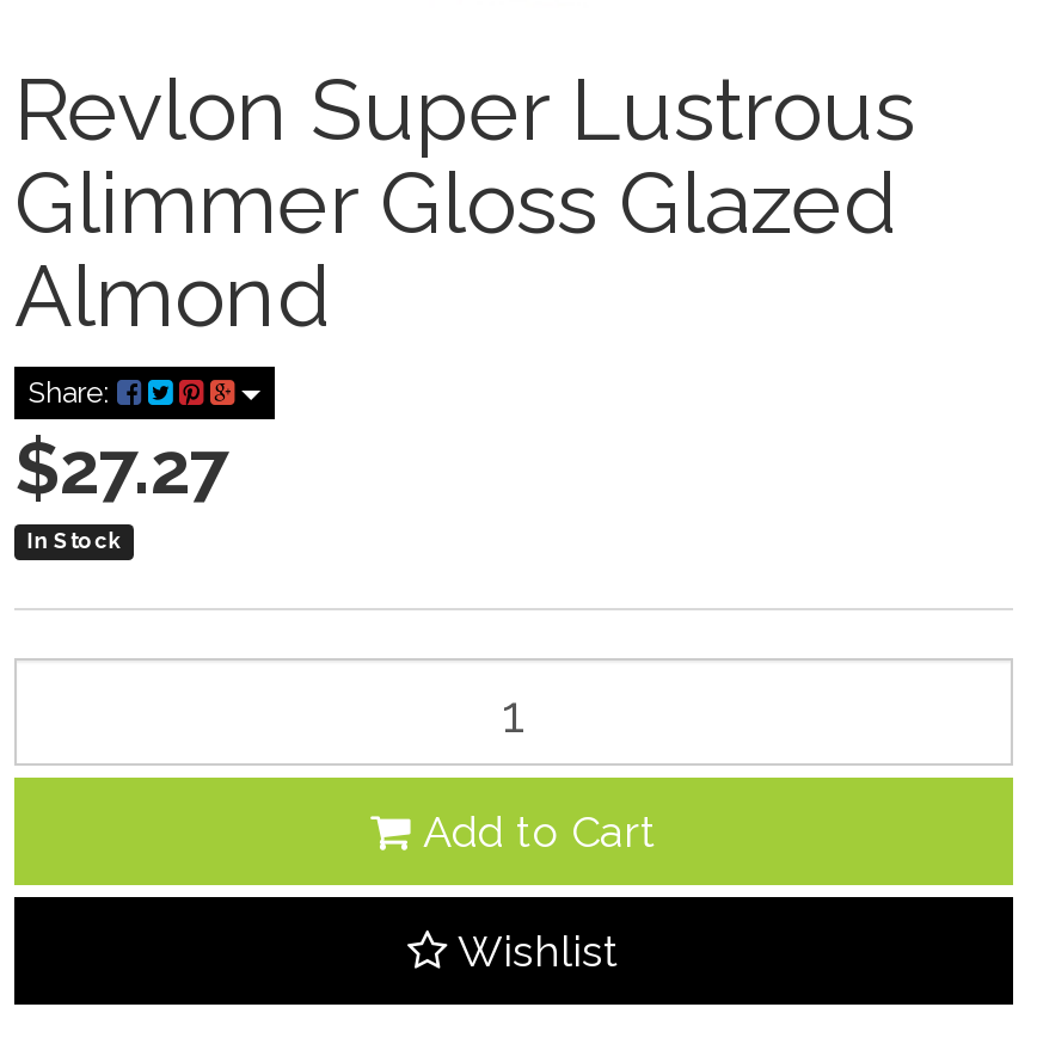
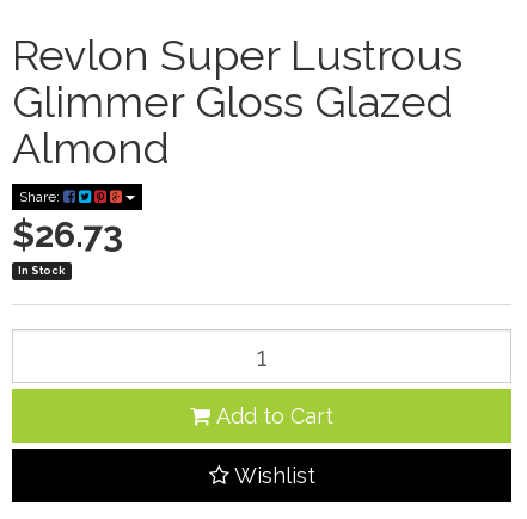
- $27.27
+ $26.73
